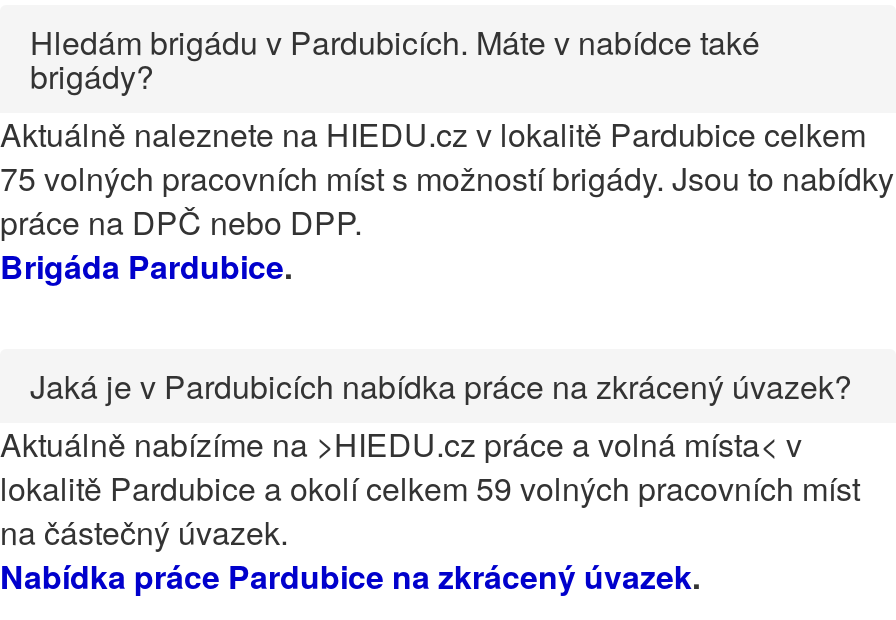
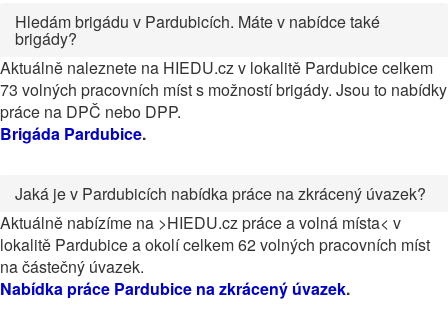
- 75 volných pracovních míst s možností brigády. Jsou to nabídky
+ 73 volných pracovních míst s možností brigády. Jsou to nabídky

- lokalitě Pardubice a okolí celkem 59 volných pracovních míst
+ lokalitě Pardubice a okolí celkem 62 volných pracovních míst
